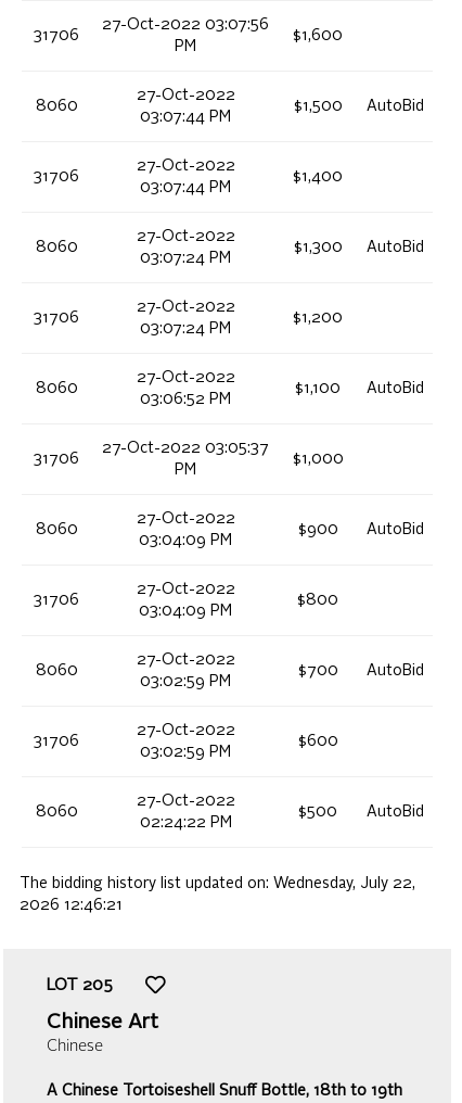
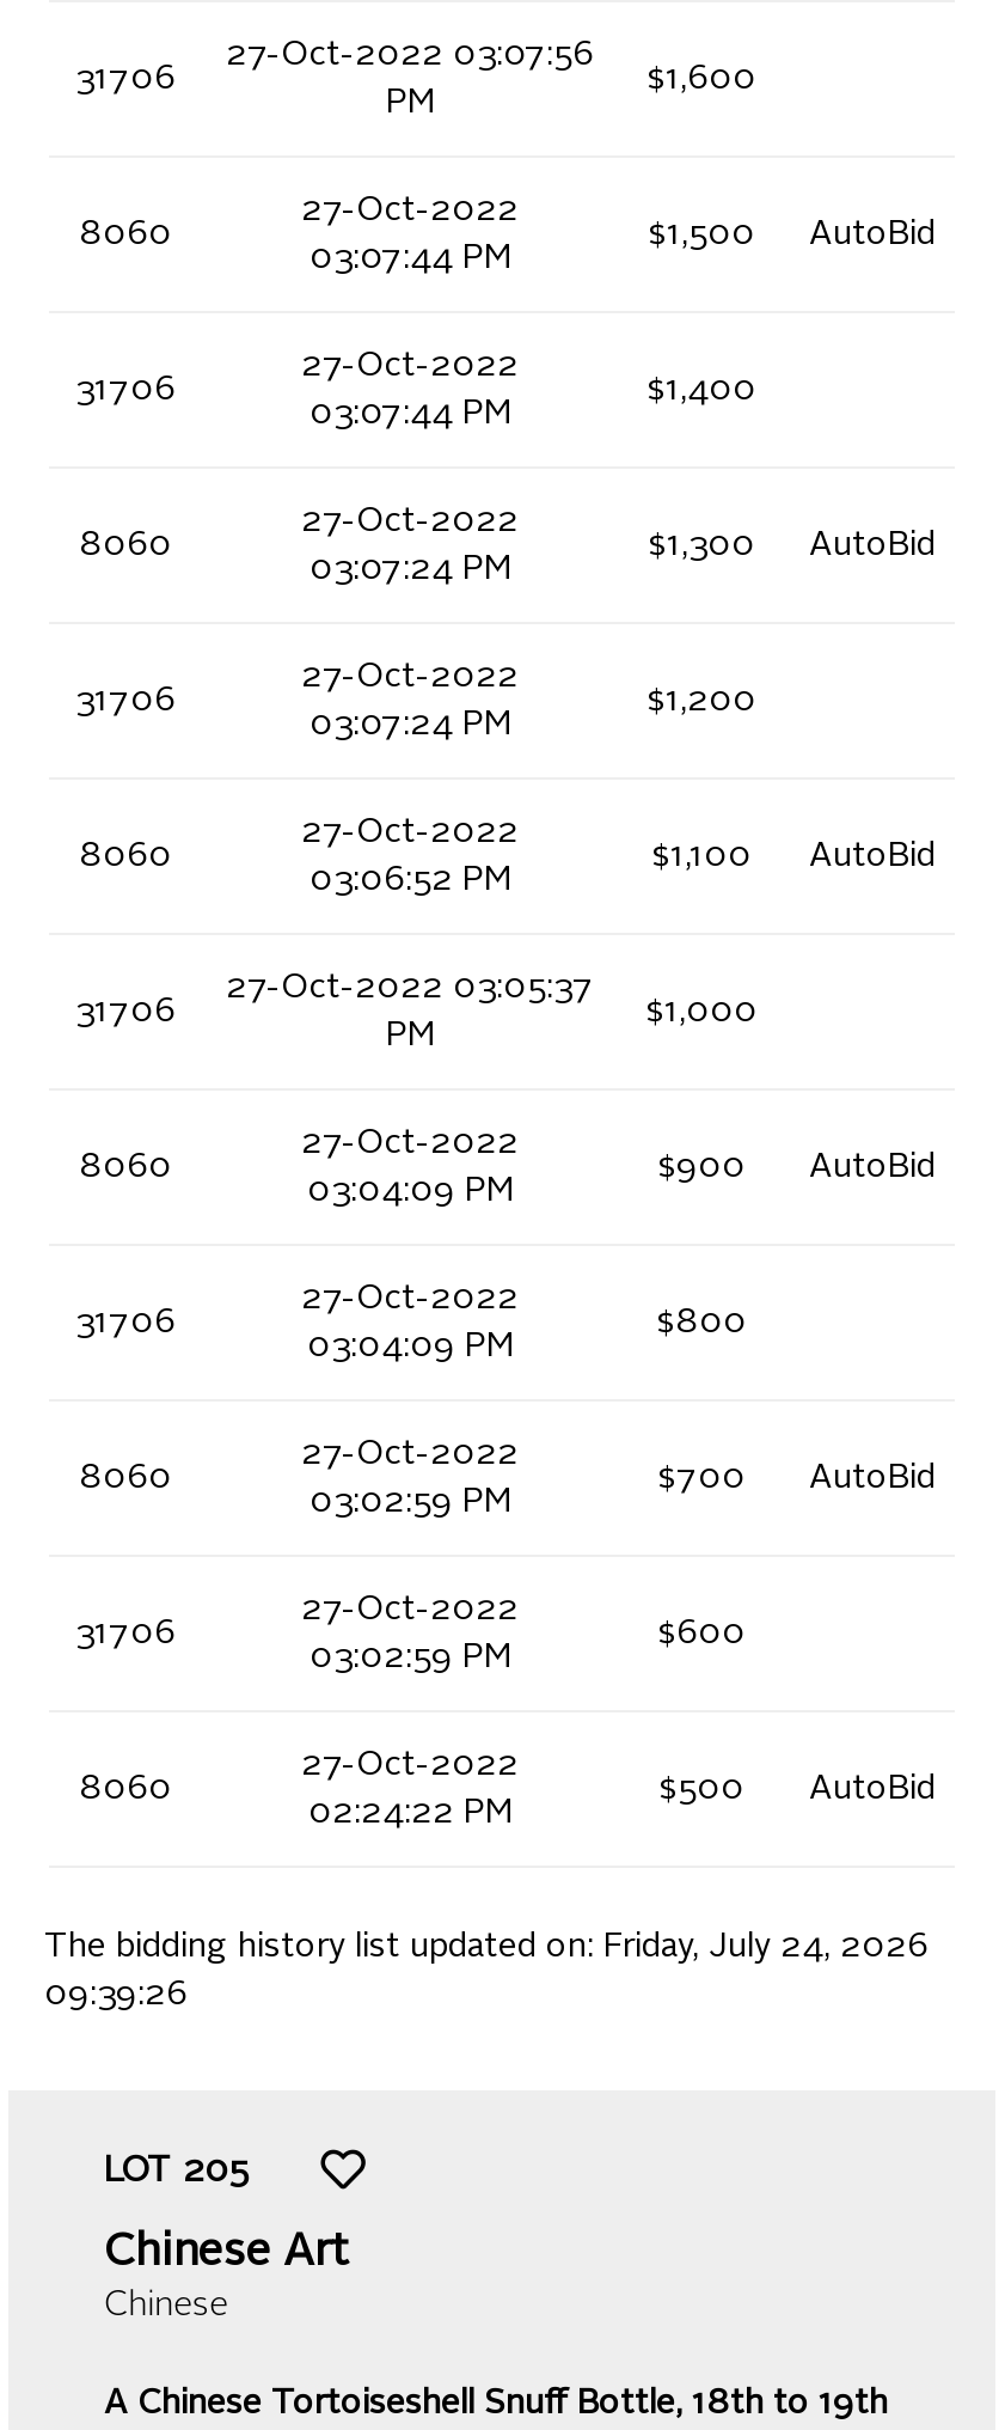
- The bidding history list updated on: Wednesday, July 22,
- 2026 12:46:21
+ The bidding history list updated on: Friday, July 24, 2026
+ 09:39:26
